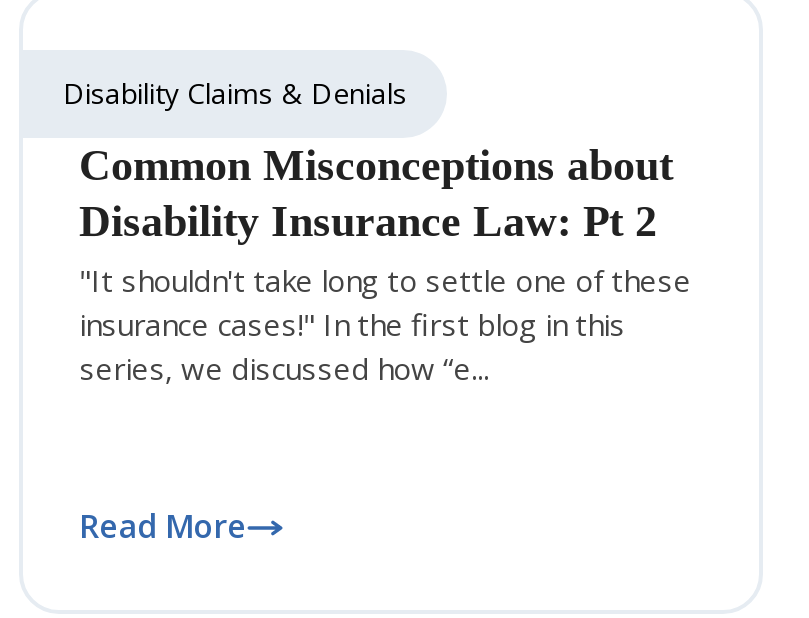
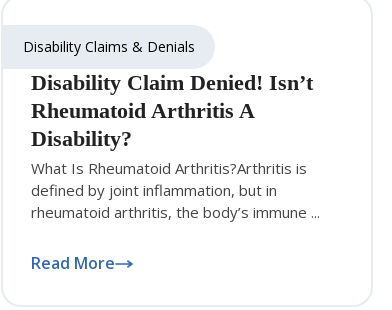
- Common Misconceptions about
- Disability Insurance Law: Pt 2
- "It shouldn't take long to settle one of these
- insurance cases!" In the first blog in this
- series, we discussed how “e...
+ Disability Claim Denied! Isn’t
+ Rheumatoid Arthritis A
+ Disability?
+ What Is Rheumatoid Arthritis?Arthritis is
+ defined by joint inflammation, but in
+ rheumatoid arthritis, the body’s immune ...
